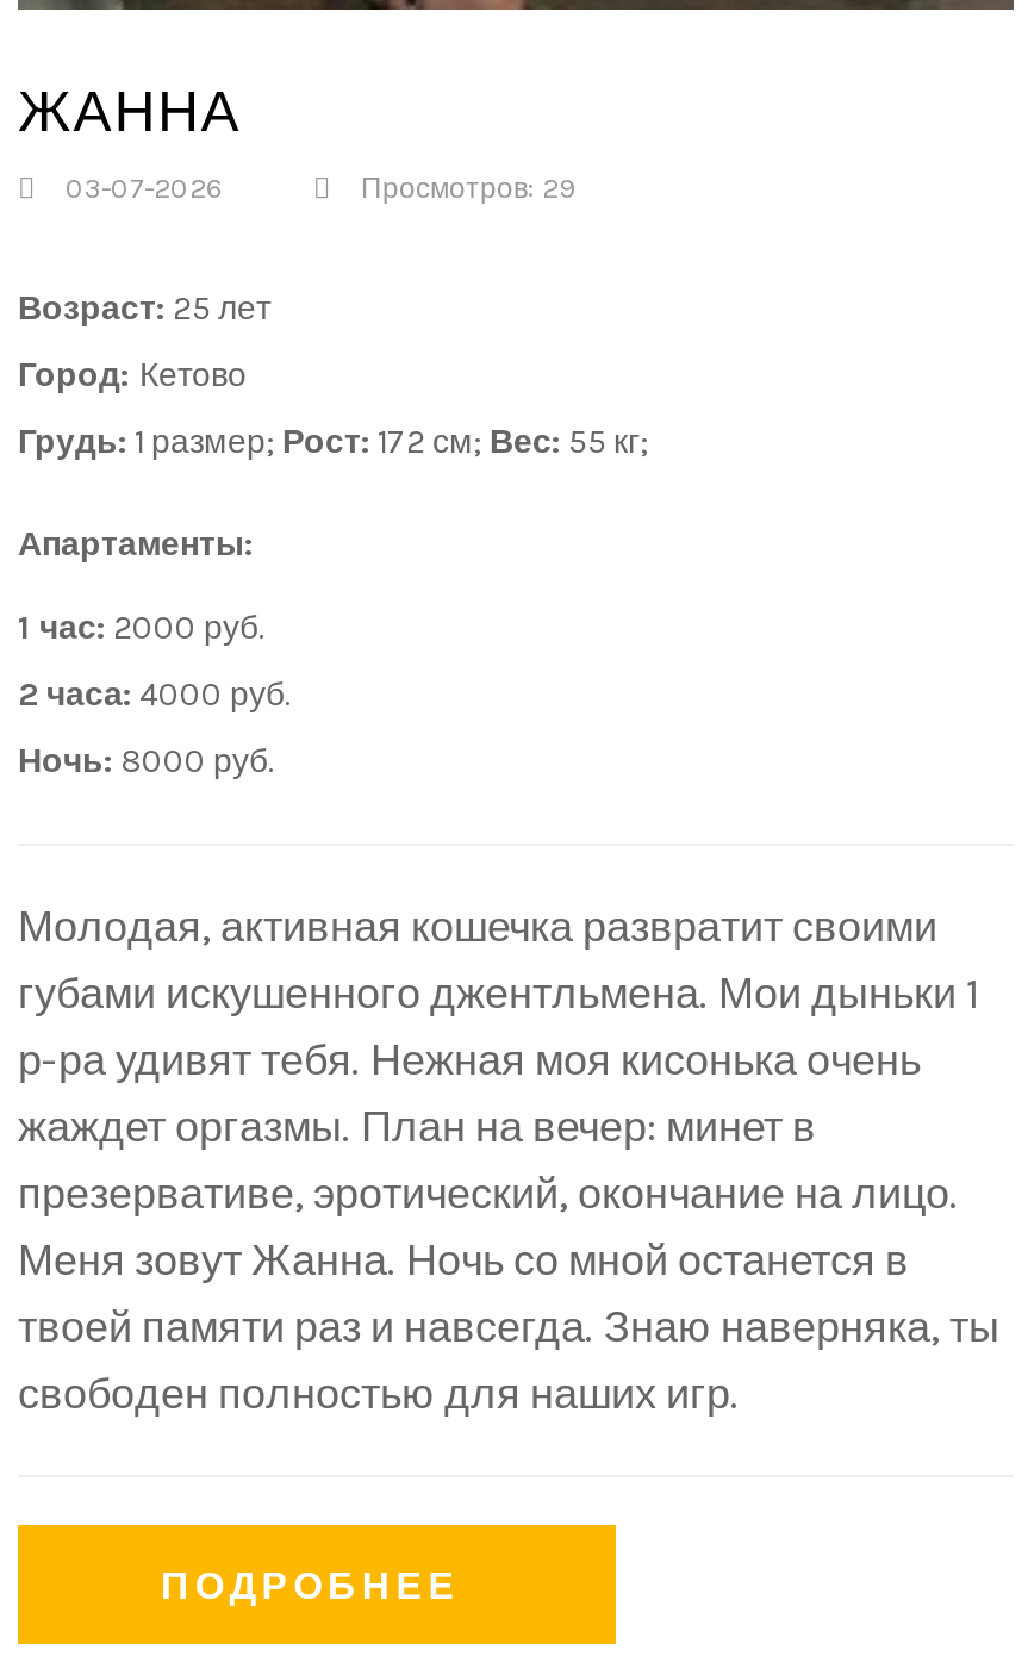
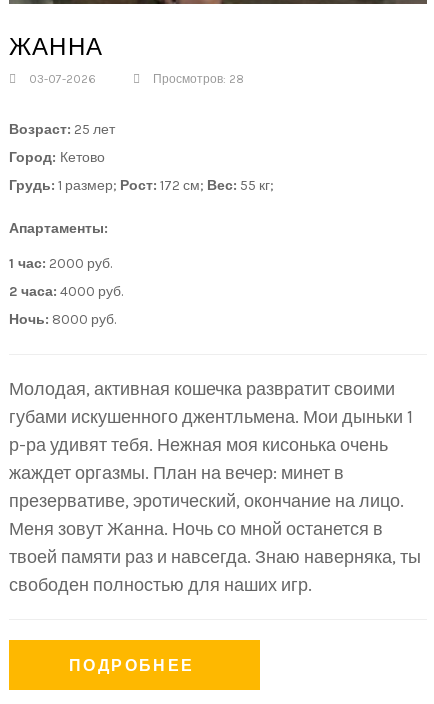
- Просмотров: 29
+ Просмотров: 28
